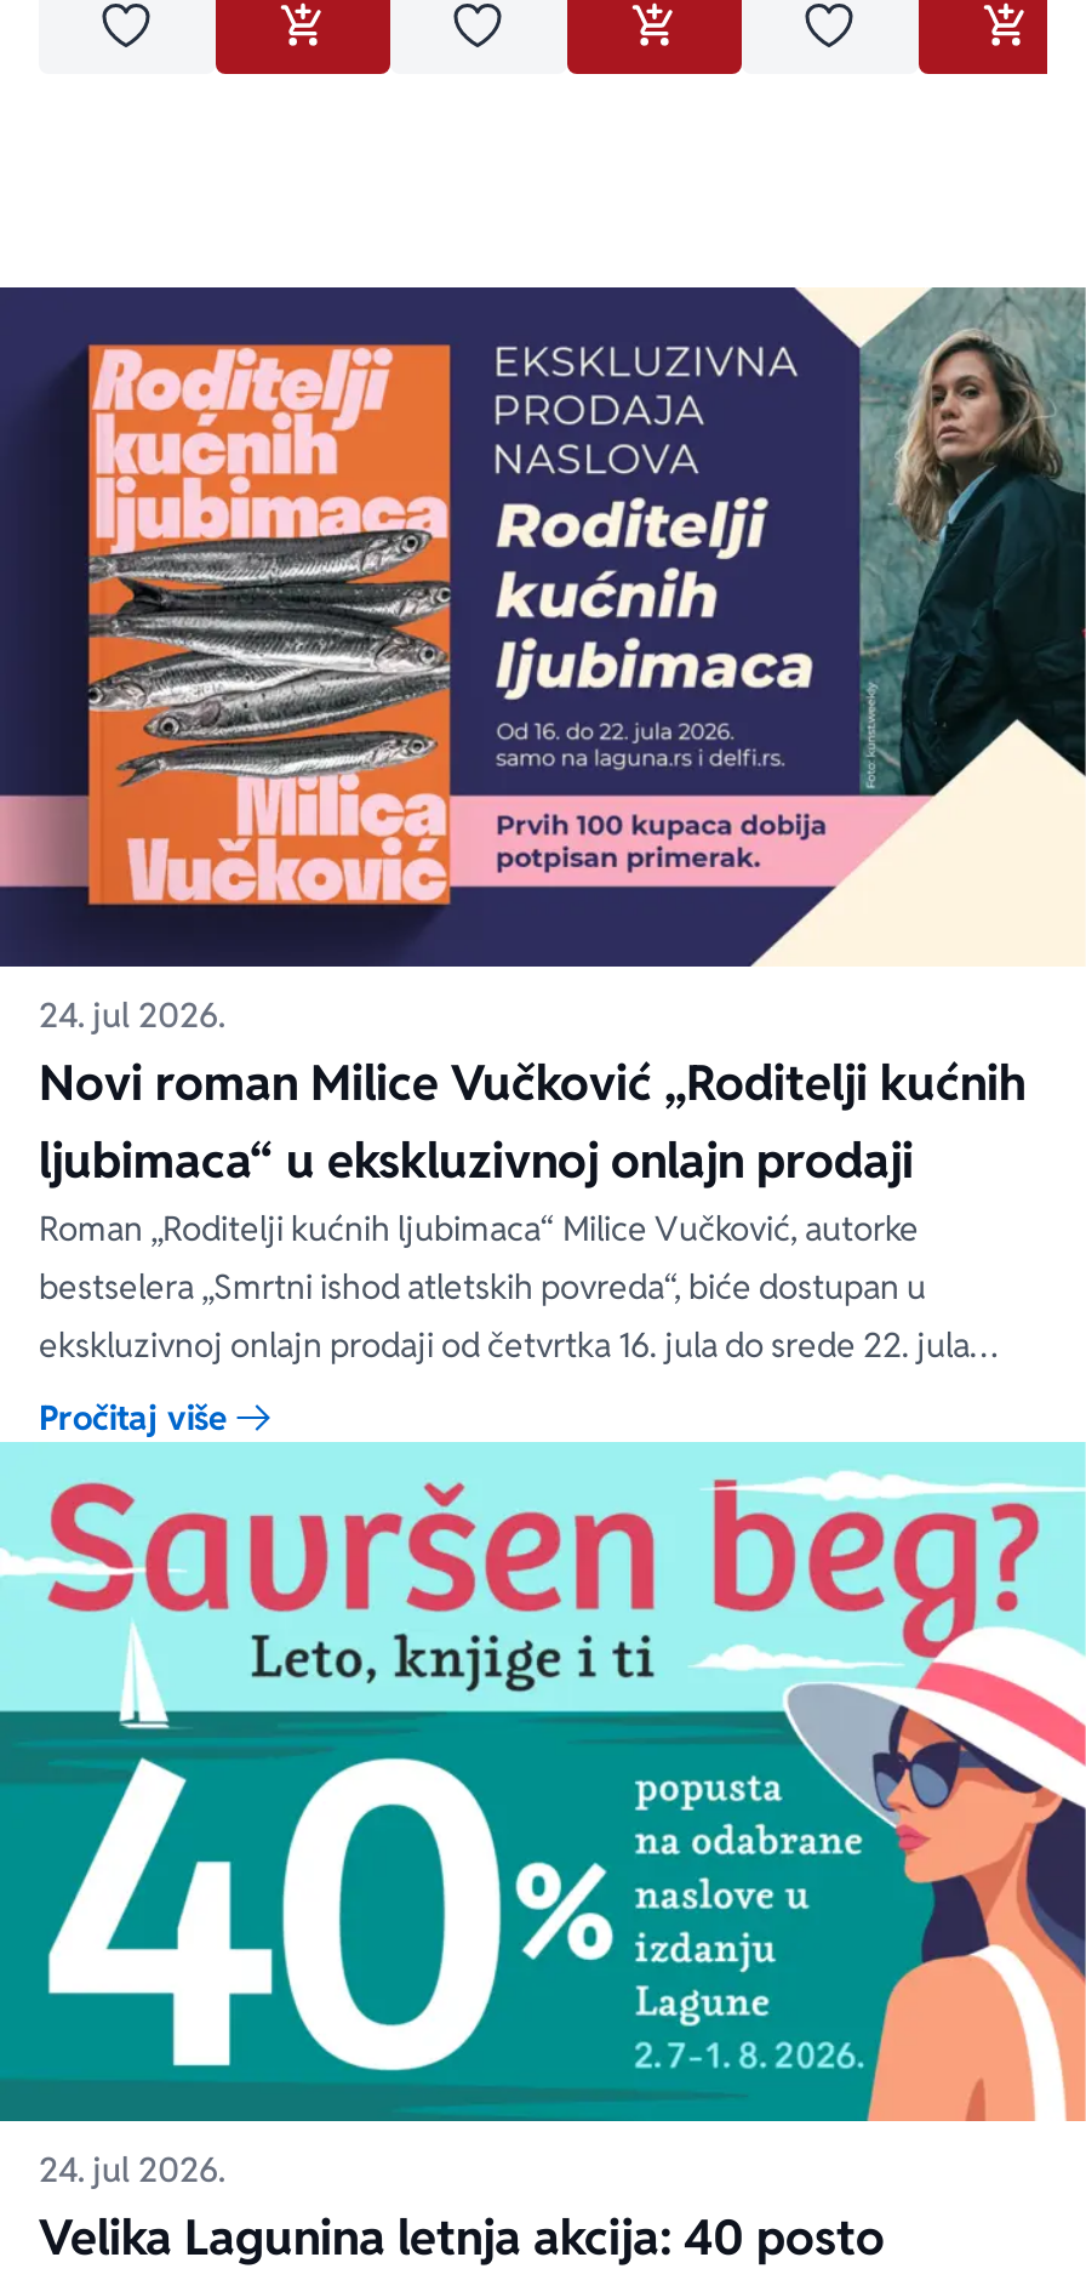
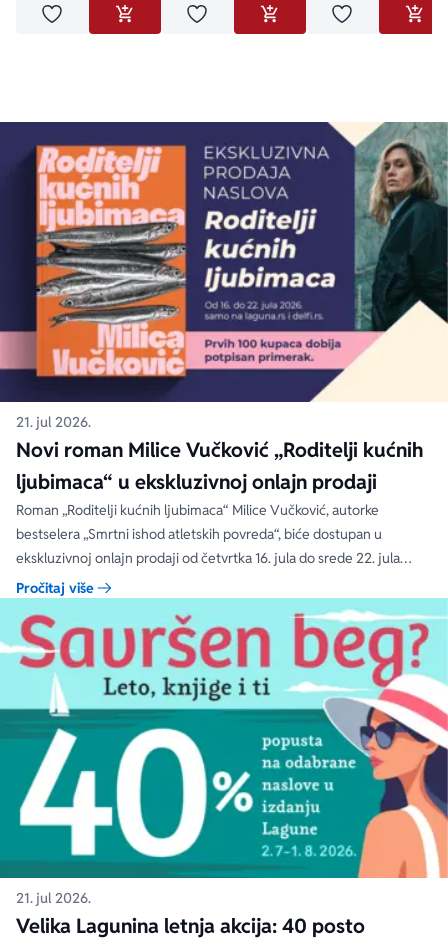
- 24. jul 2026.
+ 21. jul 2026.

- 24. jul 2026.
+ 21. jul 2026.
